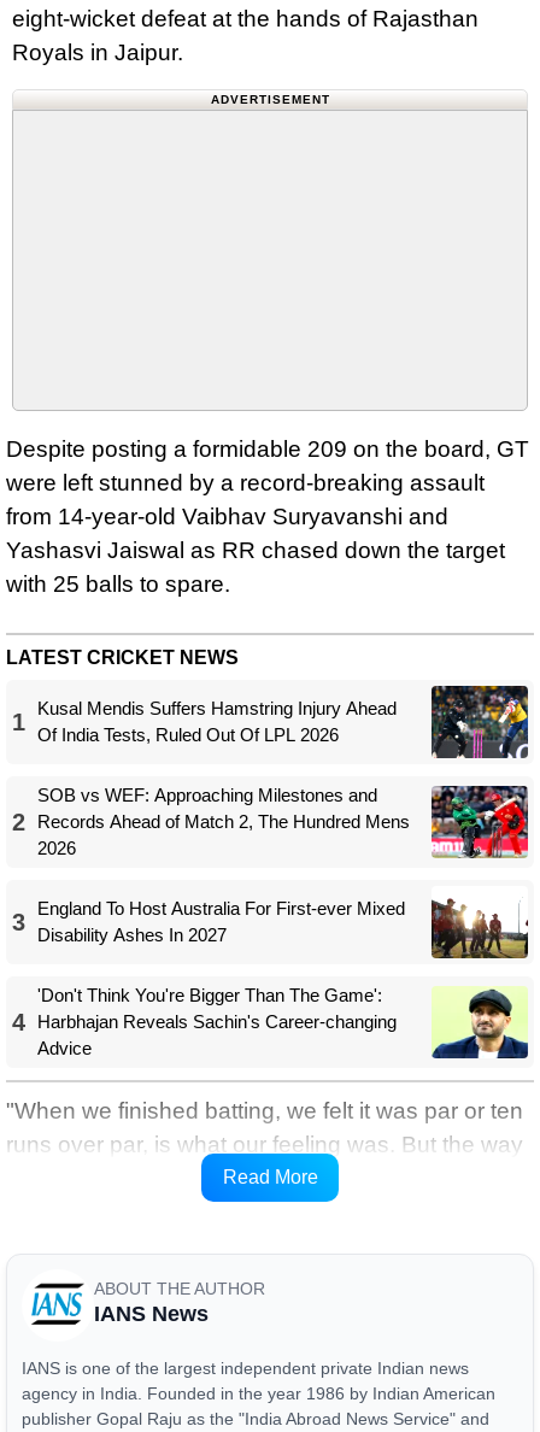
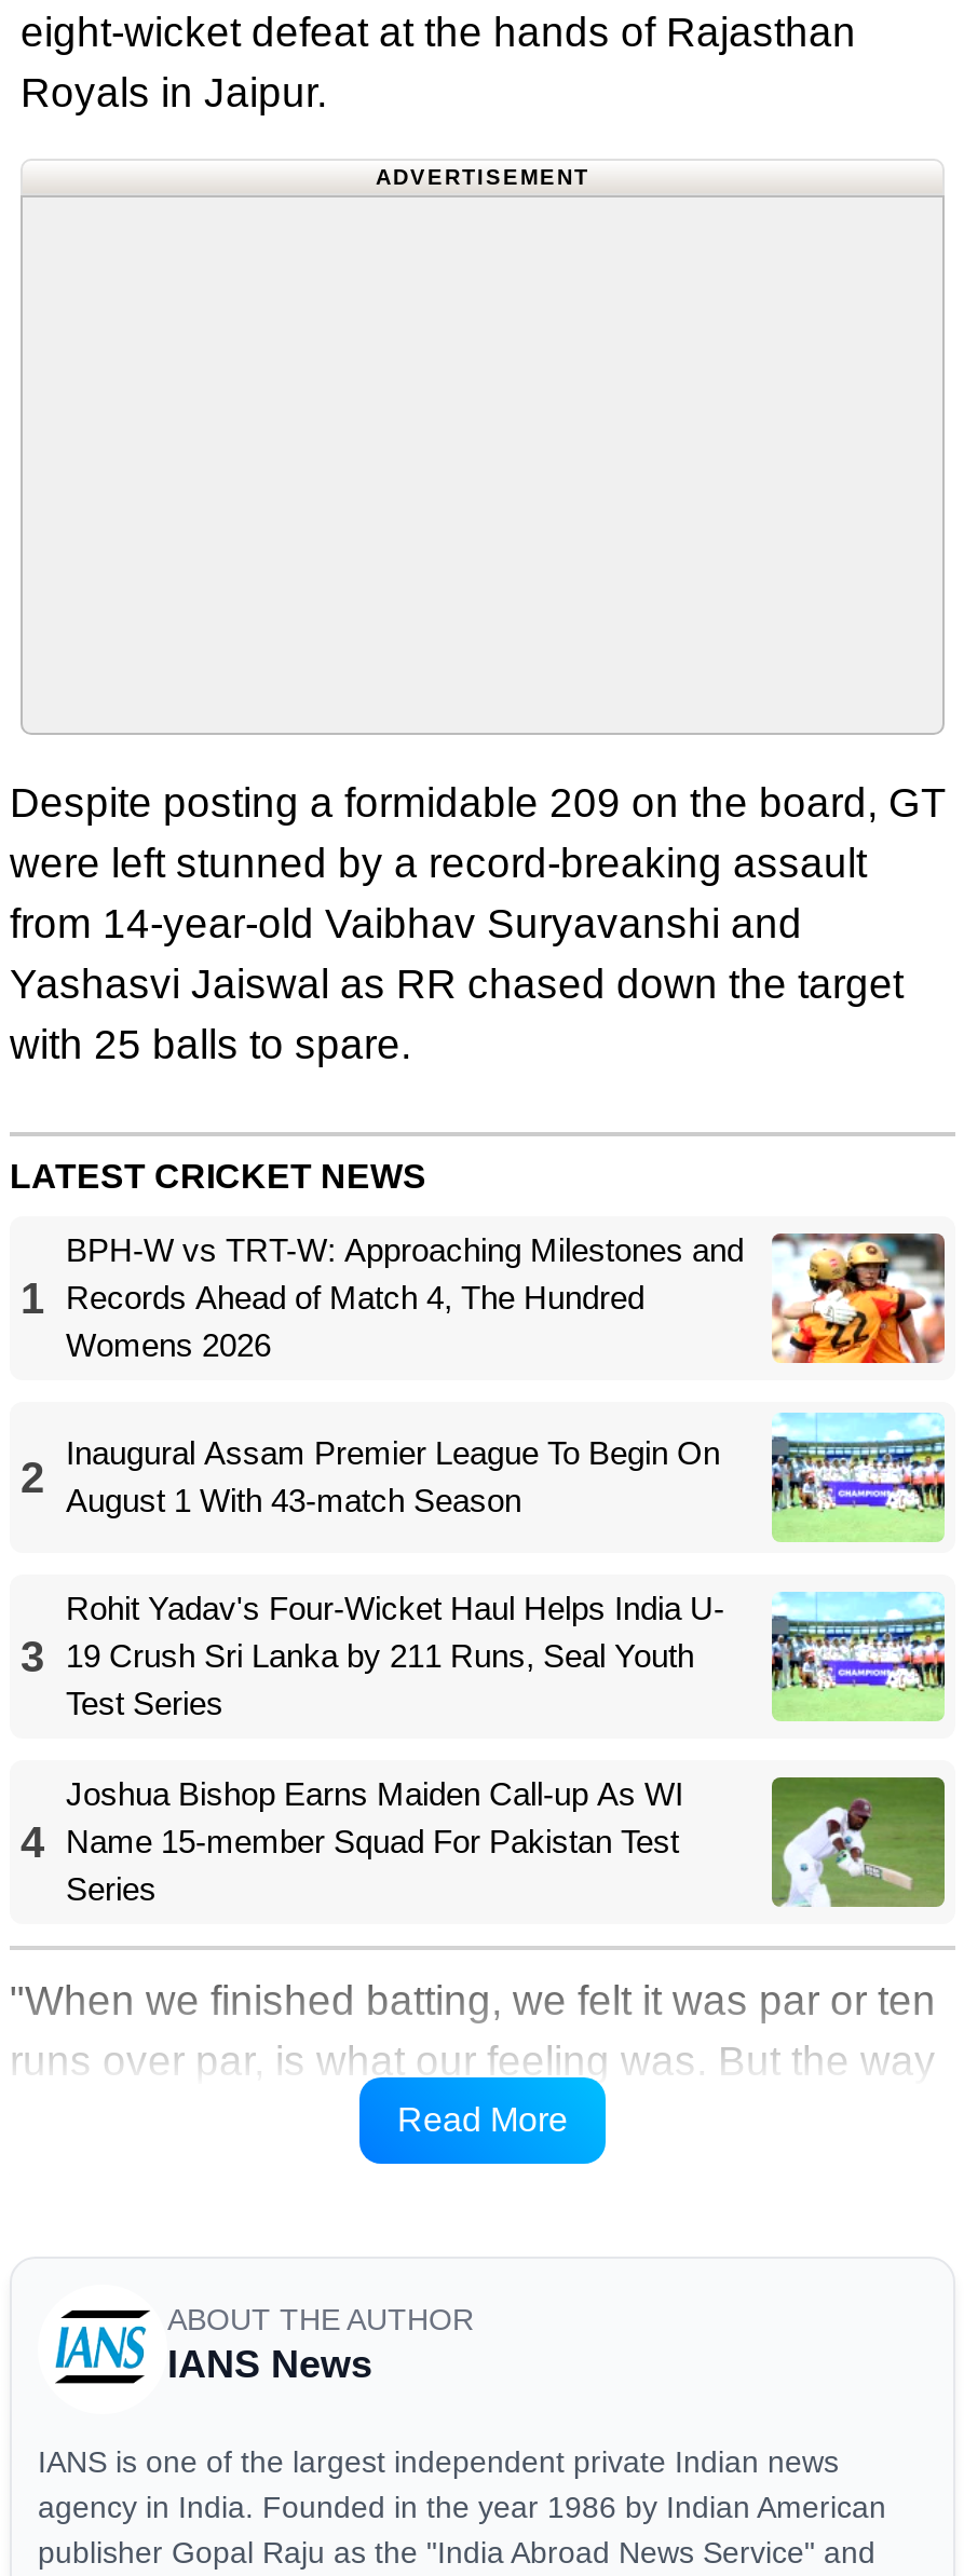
- [image]
- Kusal Mendis Suffers Hamstring Injury Ahead
- Of India Tests, Ruled Out Of LPL 2026
+ [image]
+ BPH-W vs TRT-W: Approaching Milestones and
+ Records Ahead of Match 4, The Hundred
+ Womens 2026

- [image]
- SOB vs WEF: Approaching Milestones and
- Records Ahead of Match 2, The Hundred Mens
- 2026
+ [image]
+ Inaugural Assam Premier League To Begin On
+ August 1 With 43-match Season

- [image]
- England To Host Australia For First-ever Mixed
- Disability Ashes In 2027
+ [image]
+ Rohit Yadav's Four-Wicket Haul Helps India U-
+ 19 Crush Sri Lanka by 211 Runs, Seal Youth
+ Test Series

- [image]
- 'Don't Think You're Bigger Than The Game':
- Harbhajan Reveals Sachin's Career-changing
- Advice
+ [image]
+ Joshua Bishop Earns Maiden Call-up As WI
+ Name 15-member Squad For Pakistan Test
+ Series
